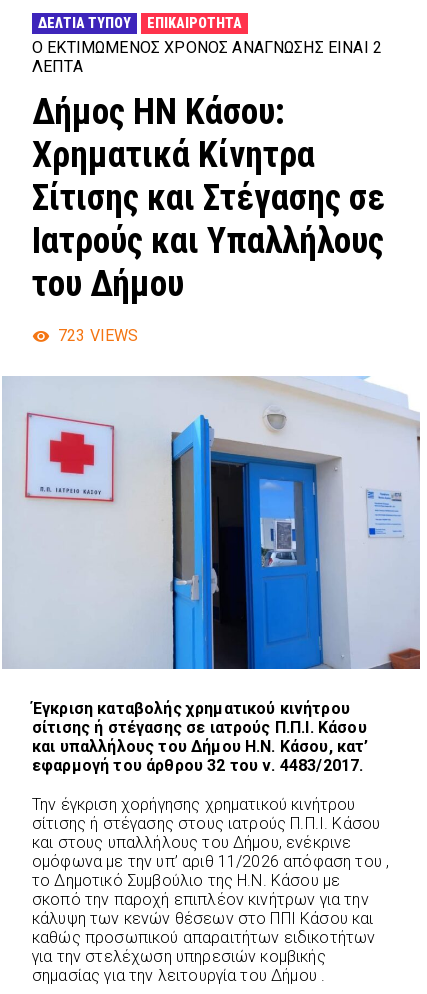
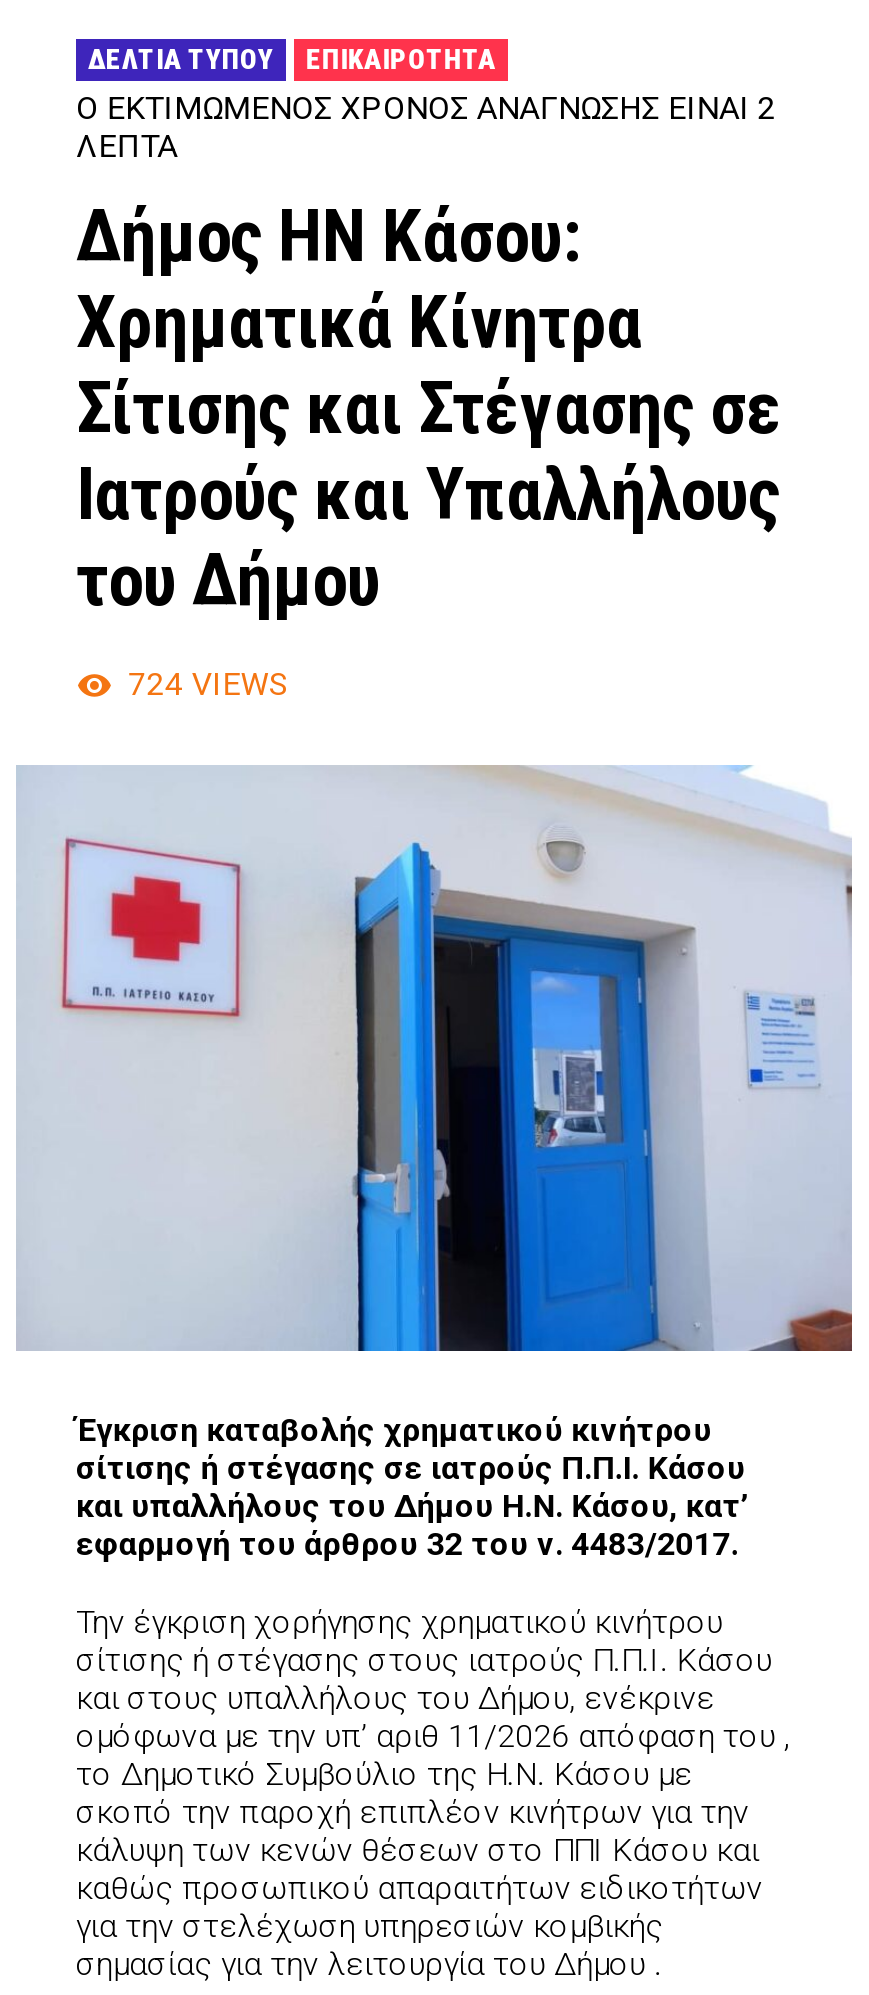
- 723 VIEWS
+ 724 VIEWS
